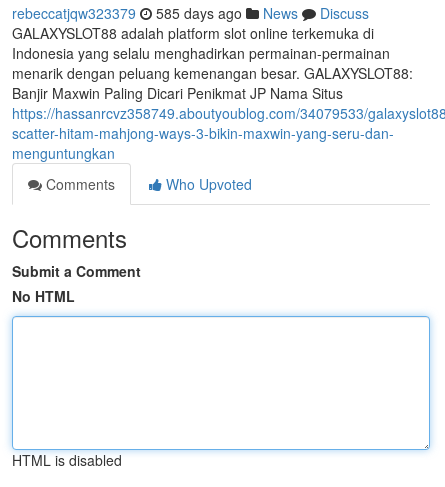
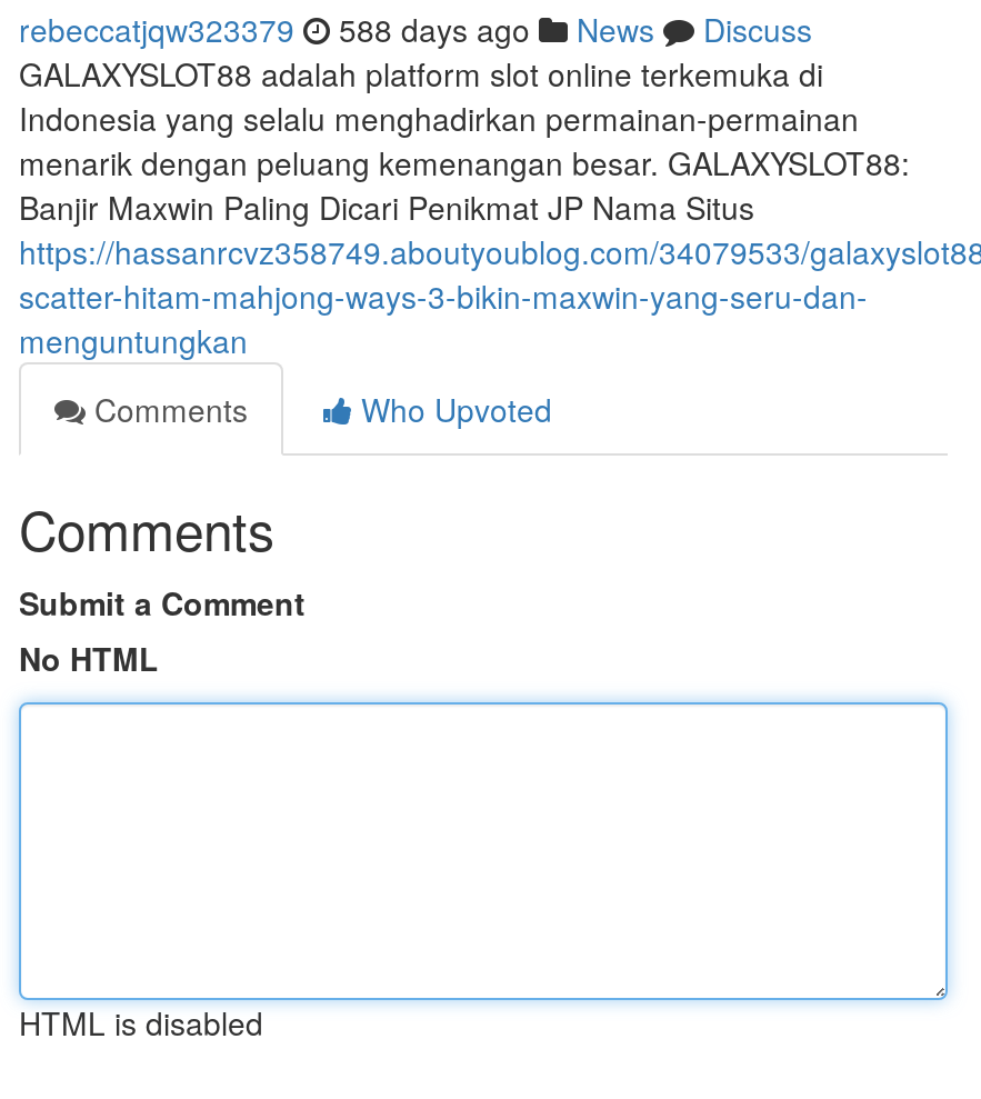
- rebeccatjqw323379 585 days ago News Discuss
+ rebeccatjqw323379 588 days ago News Discuss
